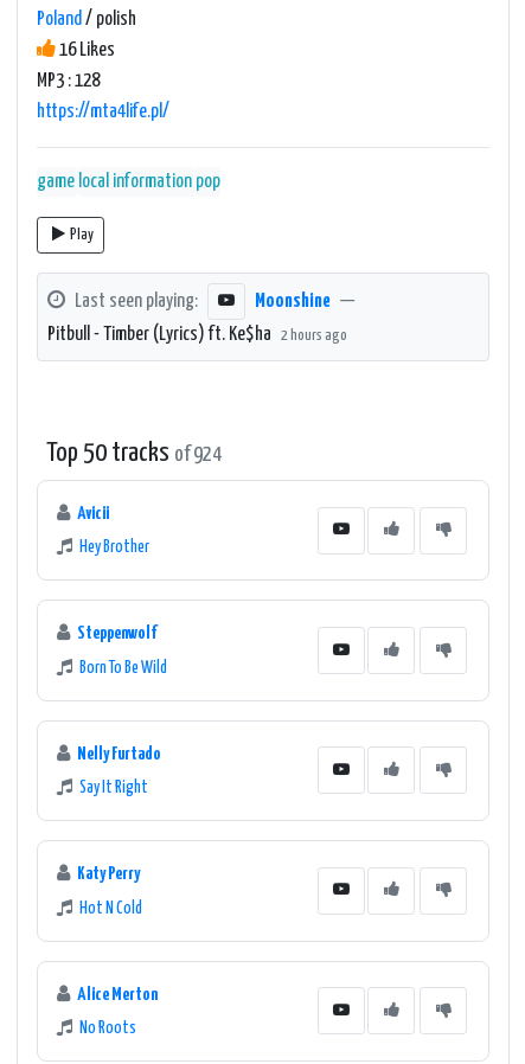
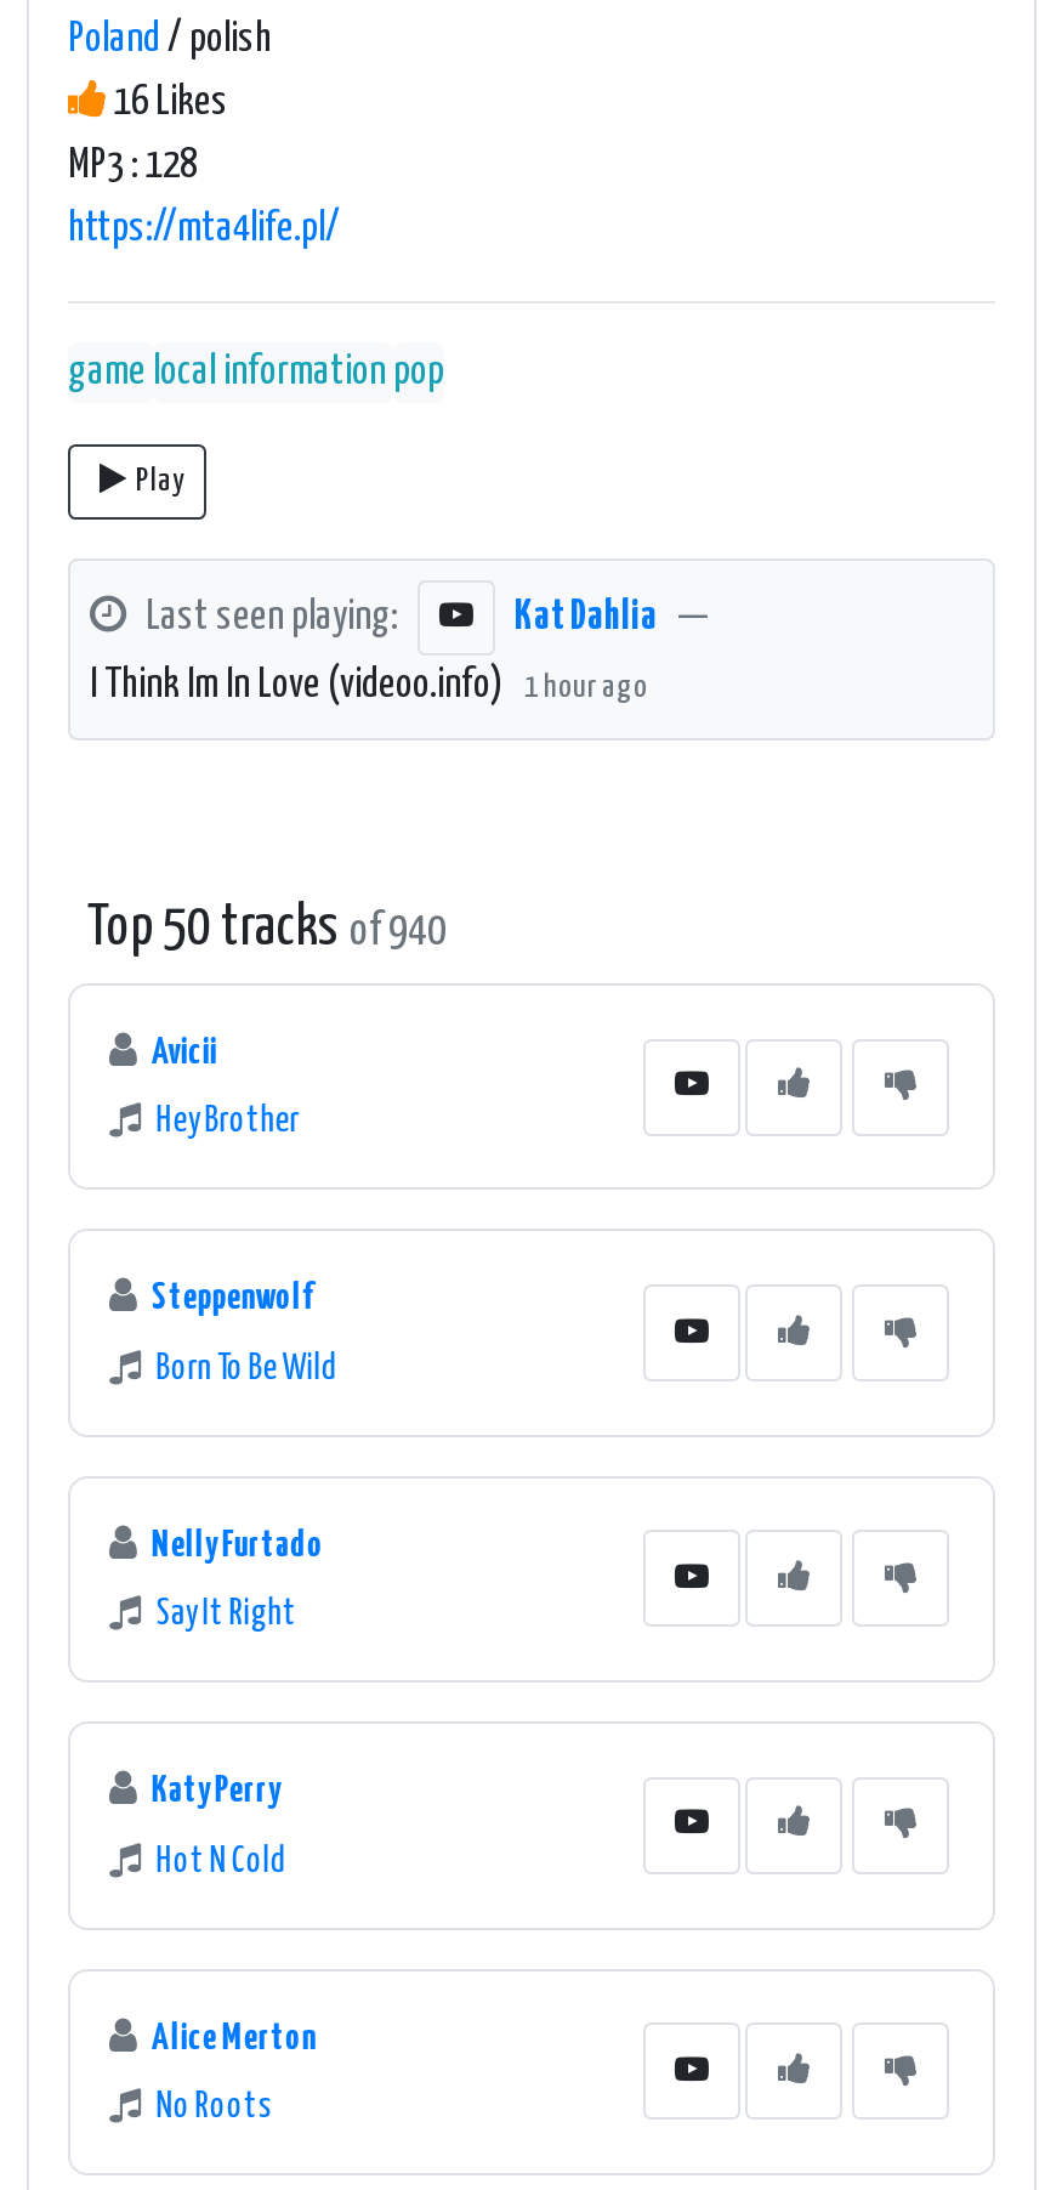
- Moonshine —
+ Kat Dahlia —

- Pitbull - Timber (Lyrics) ft. Ke$ha
- 2 hours ago
+ I Think Im In Love (videoo.info)
+ 1 hour ago

- Top 50 tracks of 924
+ Top 50 tracks of 940
